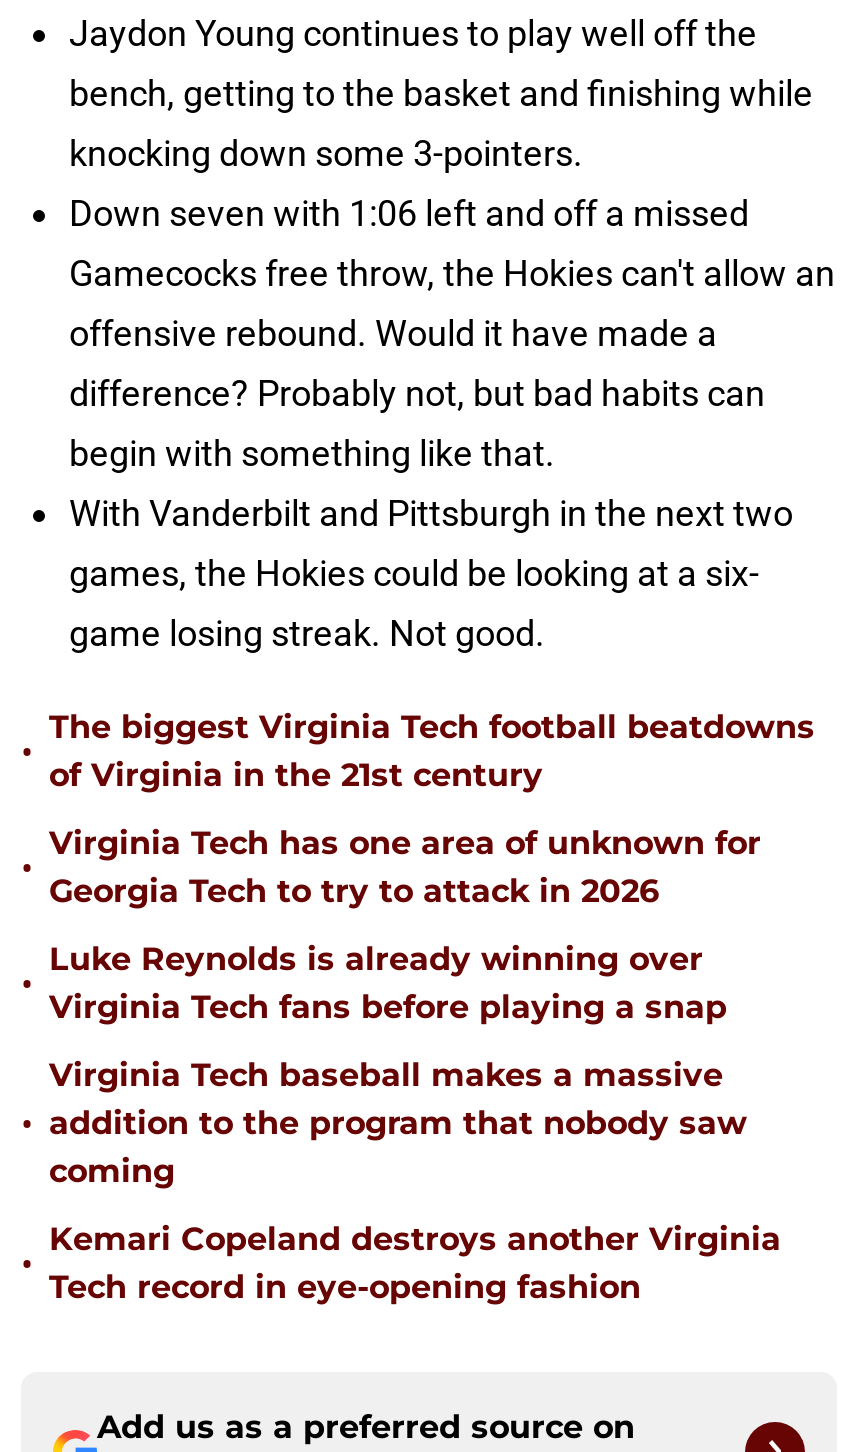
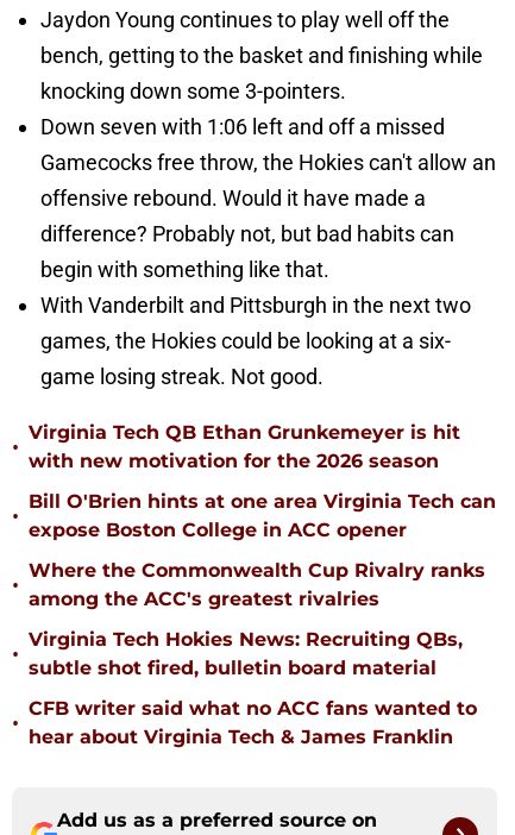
- The biggest Virginia Tech football beatdowns
- of Virginia in the 21st century
+ Virginia Tech QB Ethan Grunkemeyer is hit
+ with new motivation for the 2026 season

- Virginia Tech has one area of unknown for
- Georgia Tech to try to attack in 2026
+ Bill O'Brien hints at one area Virginia Tech can
+ expose Boston College in ACC opener

- Luke Reynolds is already winning over
- Virginia Tech fans before playing a snap
+ Where the Commonwealth Cup Rivalry ranks
+ among the ACC's greatest rivalries

- Virginia Tech baseball makes a massive
- addition to the program that nobody saw
- coming
+ Virginia Tech Hokies News: Recruiting QBs,
+ subtle shot fired, bulletin board material

- Kemari Copeland destroys another Virginia
- Tech record in eye-opening fashion
+ CFB writer said what no ACC fans wanted to
+ hear about Virginia Tech & James Franklin
